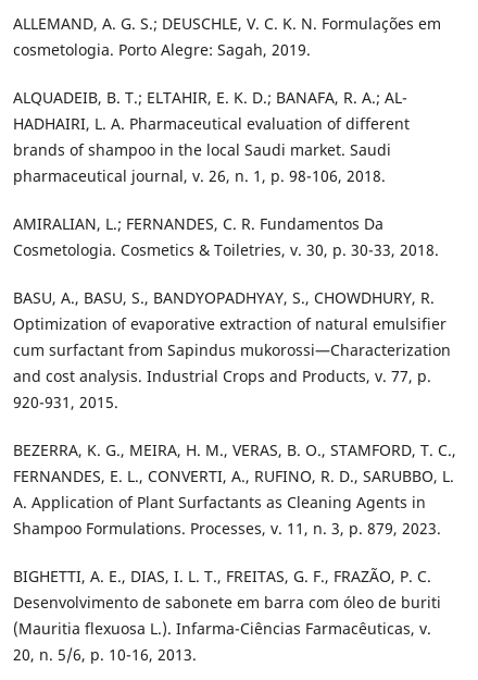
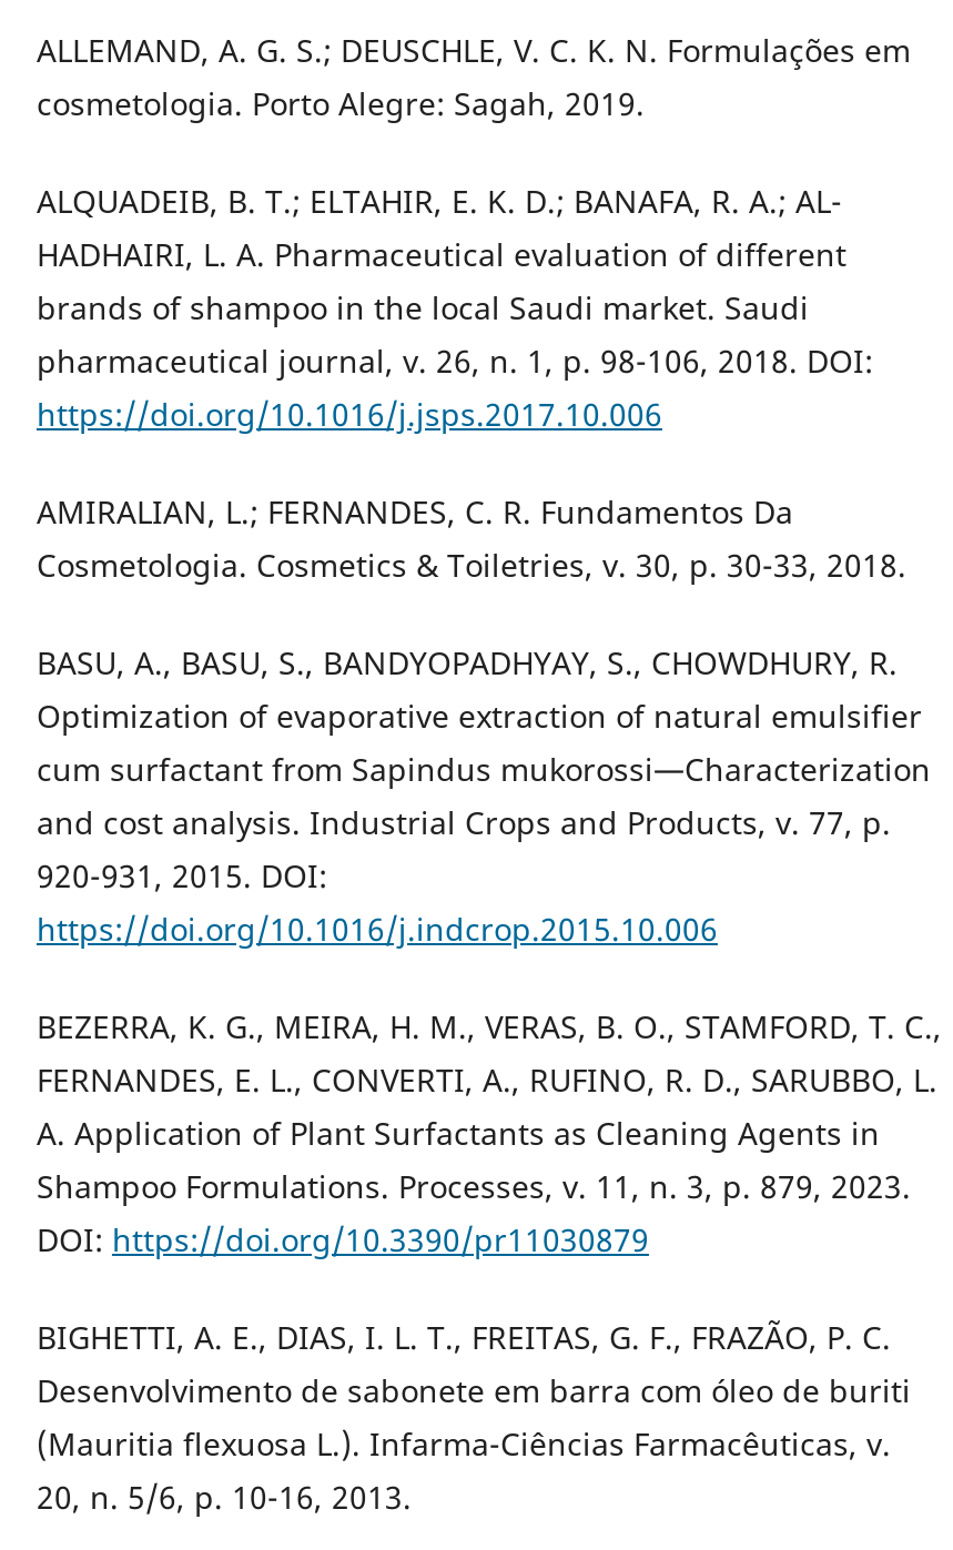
- pharmaceutical journal, v. 26, n. 1, p. 98-106, 2018.
+ pharmaceutical journal, v. 26, n. 1, p. 98-106, 2018. DOI:
+ https://doi.org/10.1016/j.jsps.2017.10.006

- 920-931, 2015.
+ 920-931, 2015. DOI:
+ https://doi.org/10.1016/j.indcrop.2015.10.006

+ DOI: https://doi.org/10.3390/pr11030879
